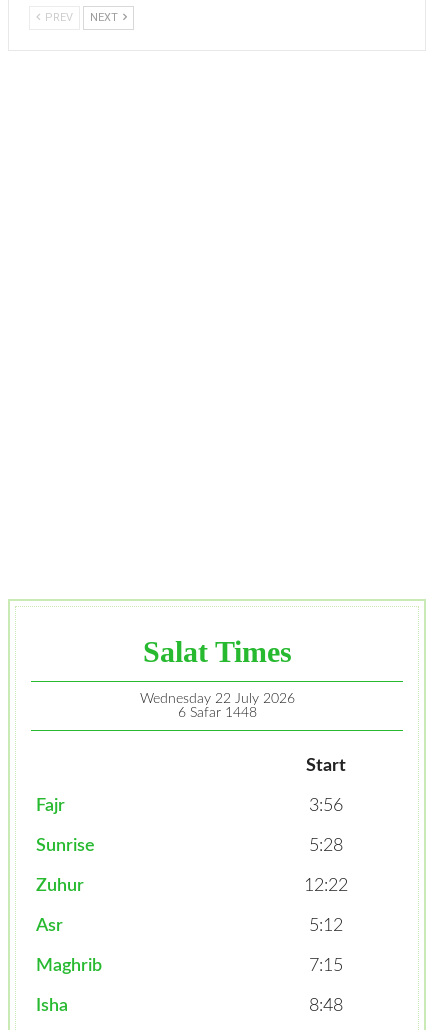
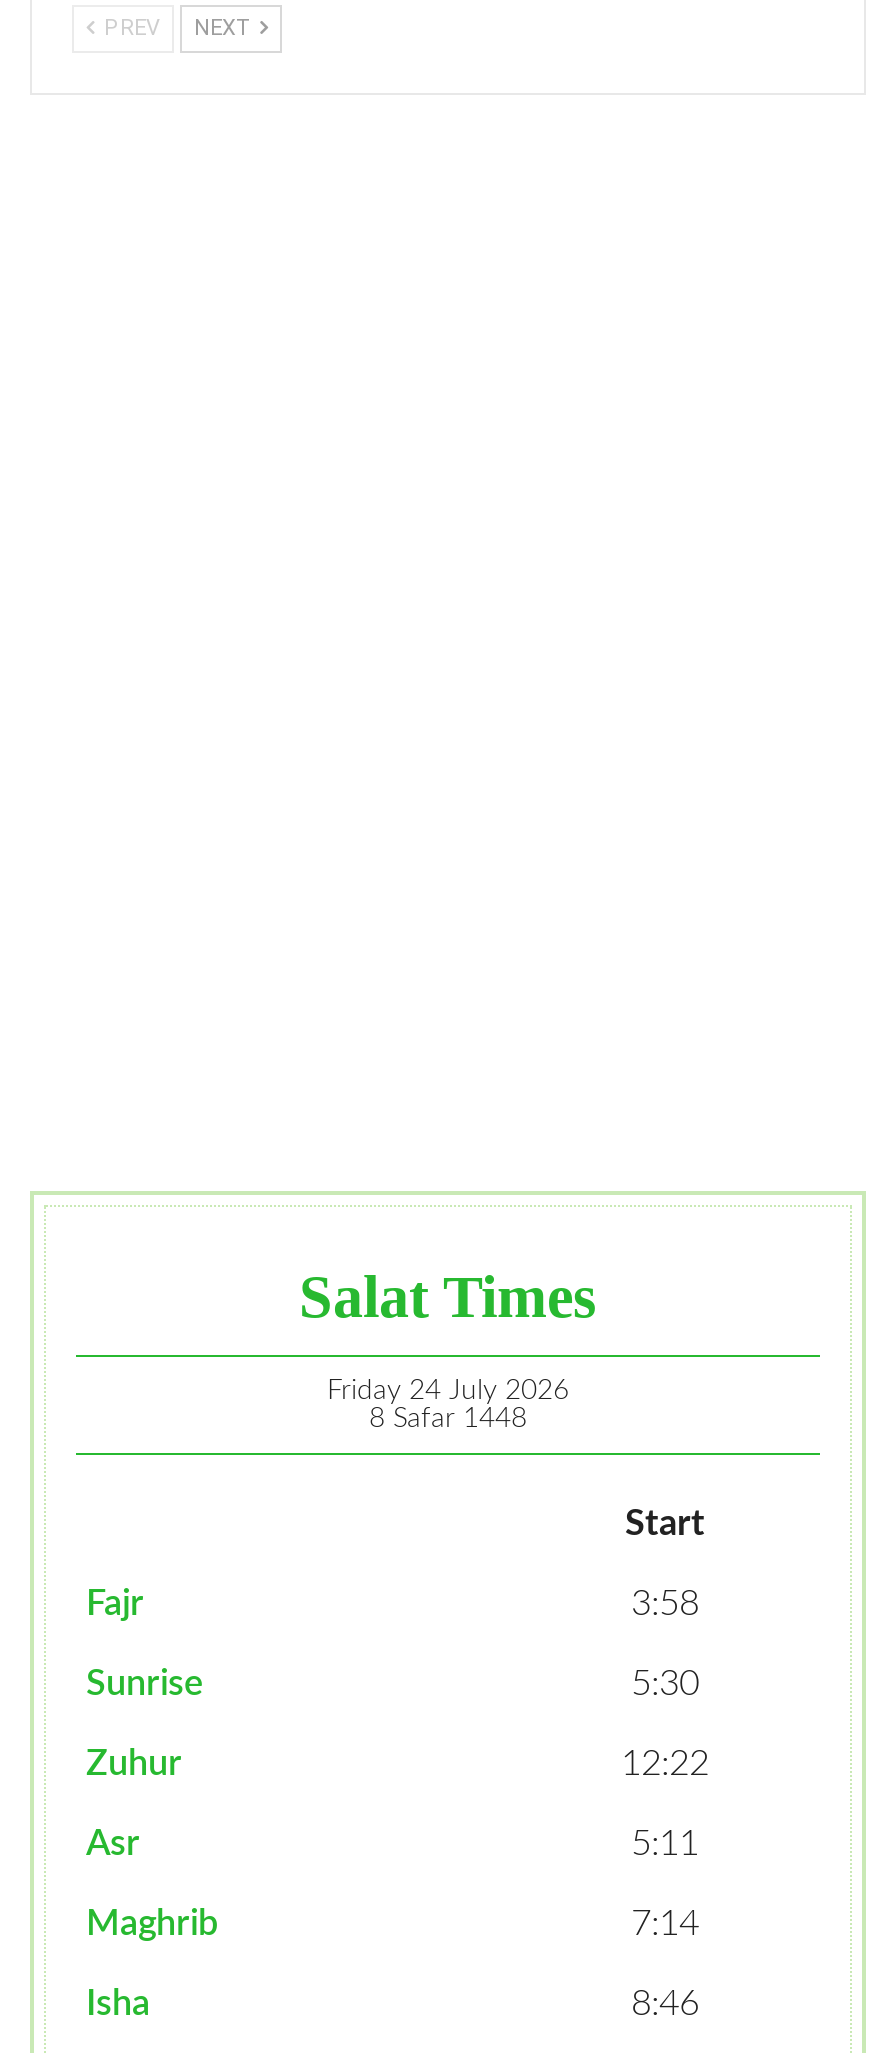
- Wednesday 22 July 2026
+ Friday 24 July 2026

- 6 Safar 1448
+ 8 Safar 1448

- 3:56
+ 3:58

- 5:28
+ 5:30

- 5:12
+ 5:11

- 7:15
+ 7:14

- 8:48
+ 8:46
